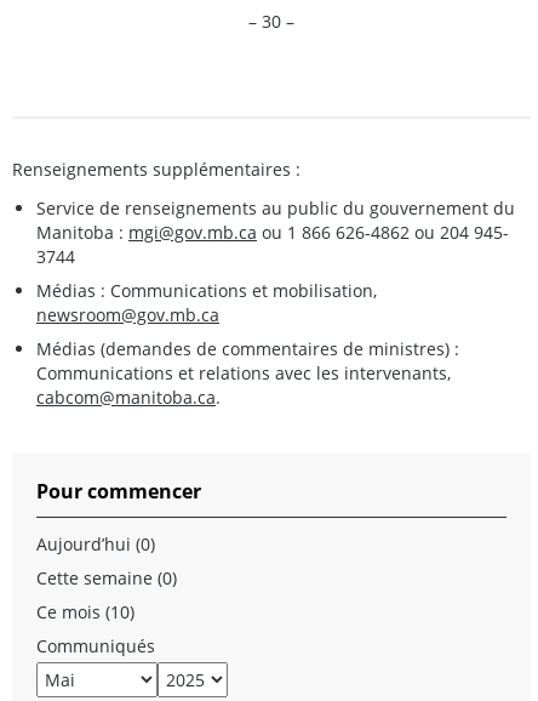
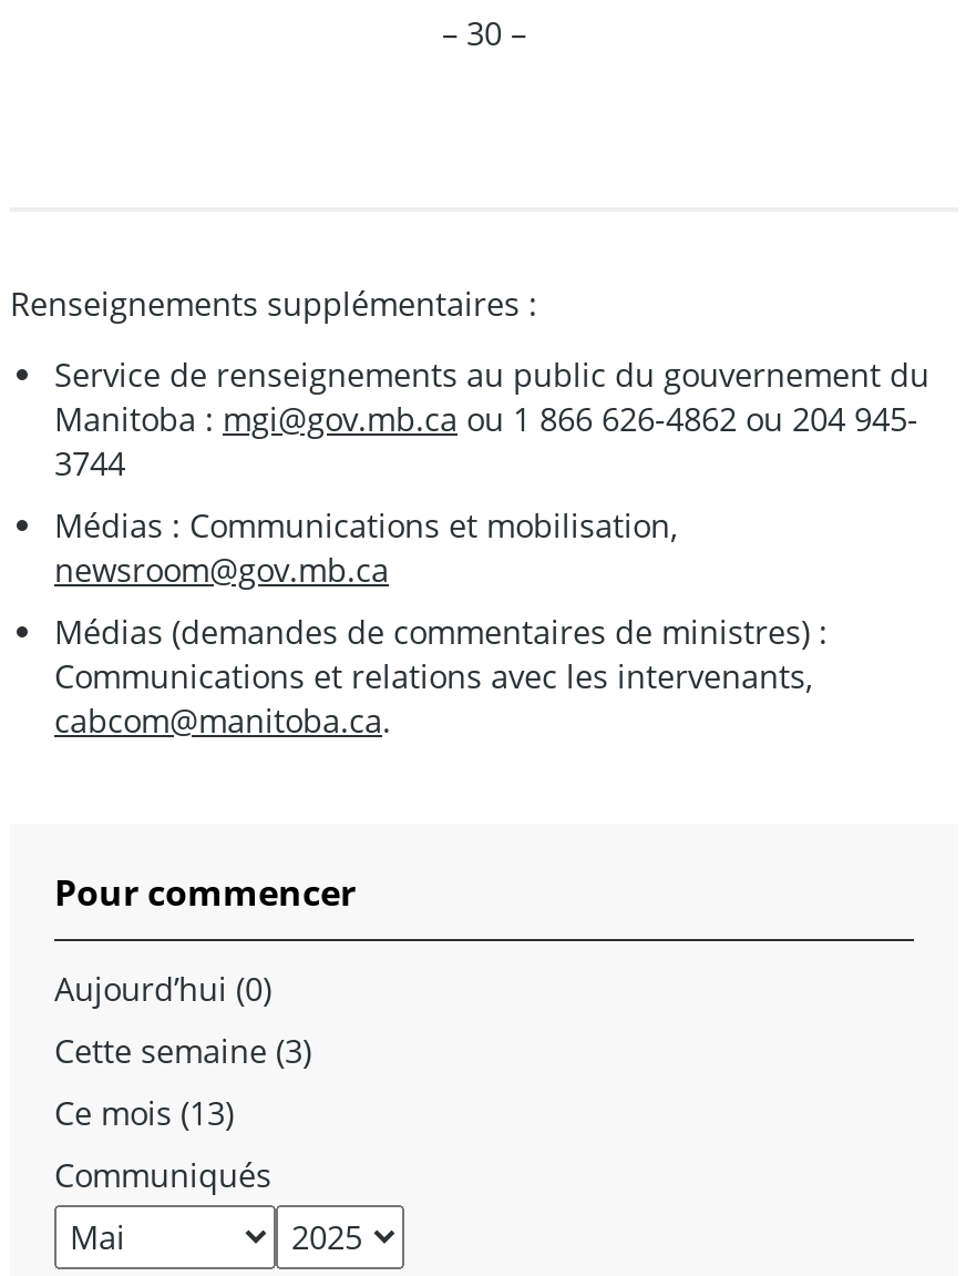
- Cette semaine (0)
+ Cette semaine (3)

- Ce mois (10)
+ Ce mois (13)
